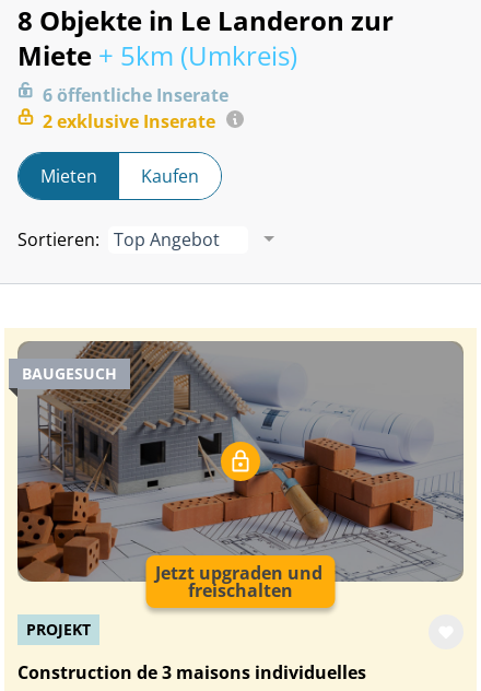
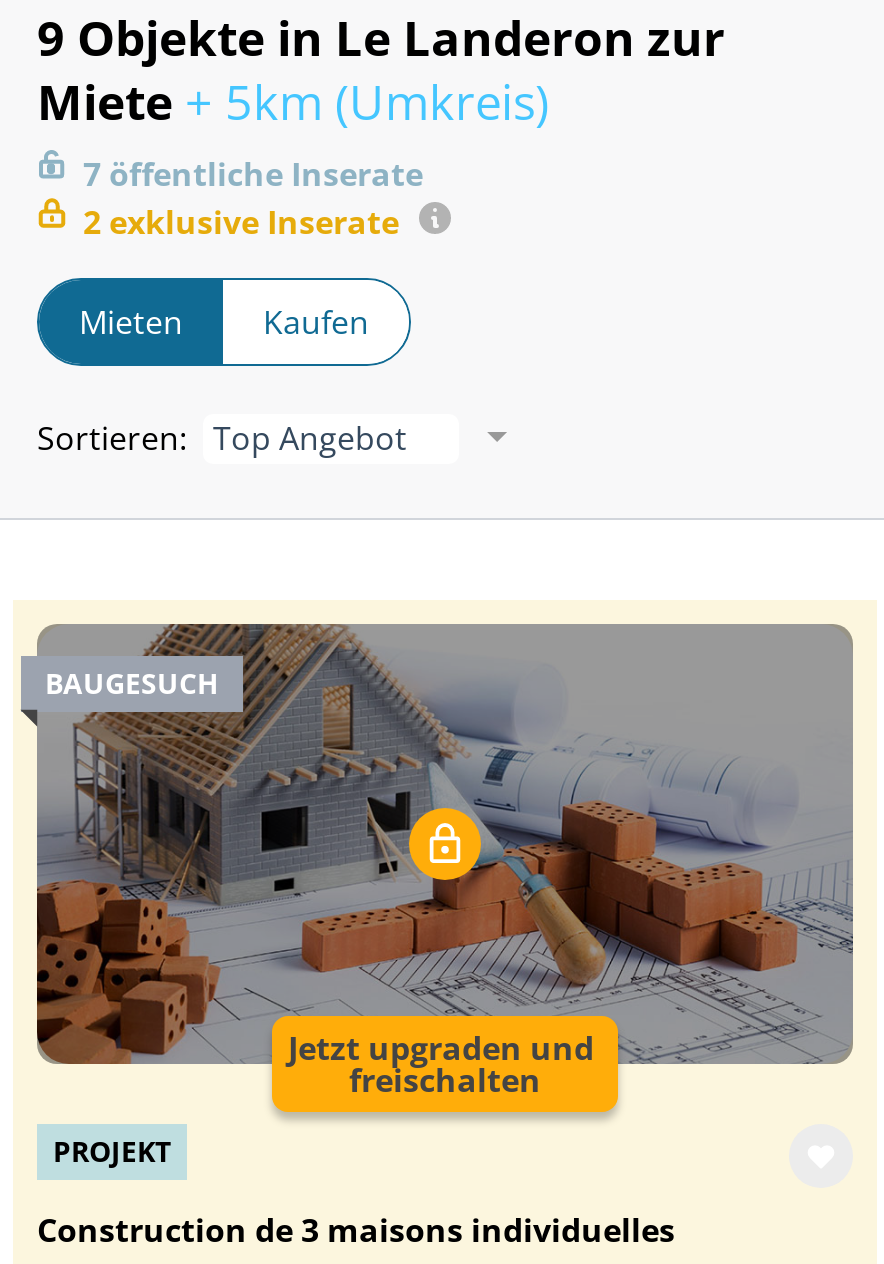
- 8 Objekte in Le Landeron zur
+ 9 Objekte in Le Landeron zur

- 6 öffentliche Inserate
+ 7 öffentliche Inserate
